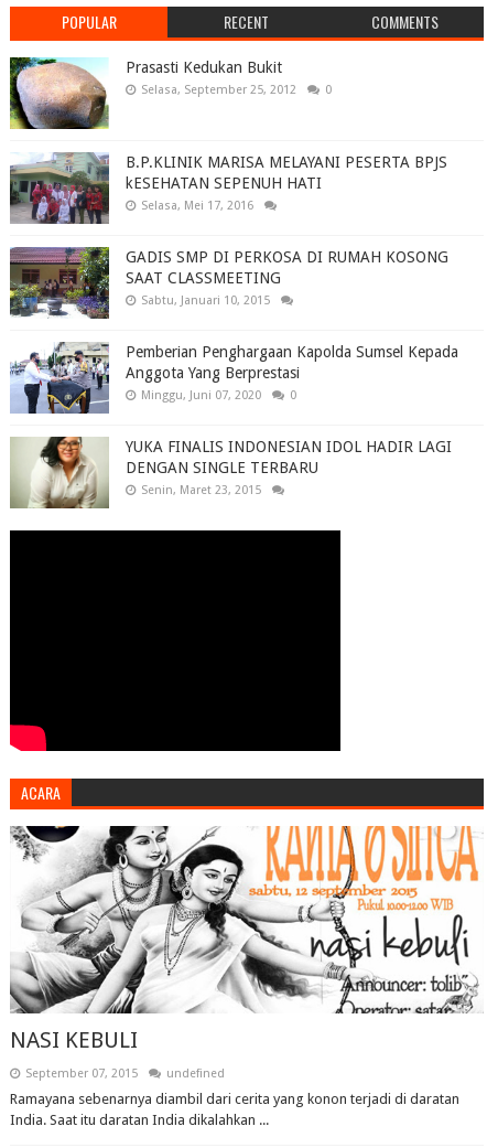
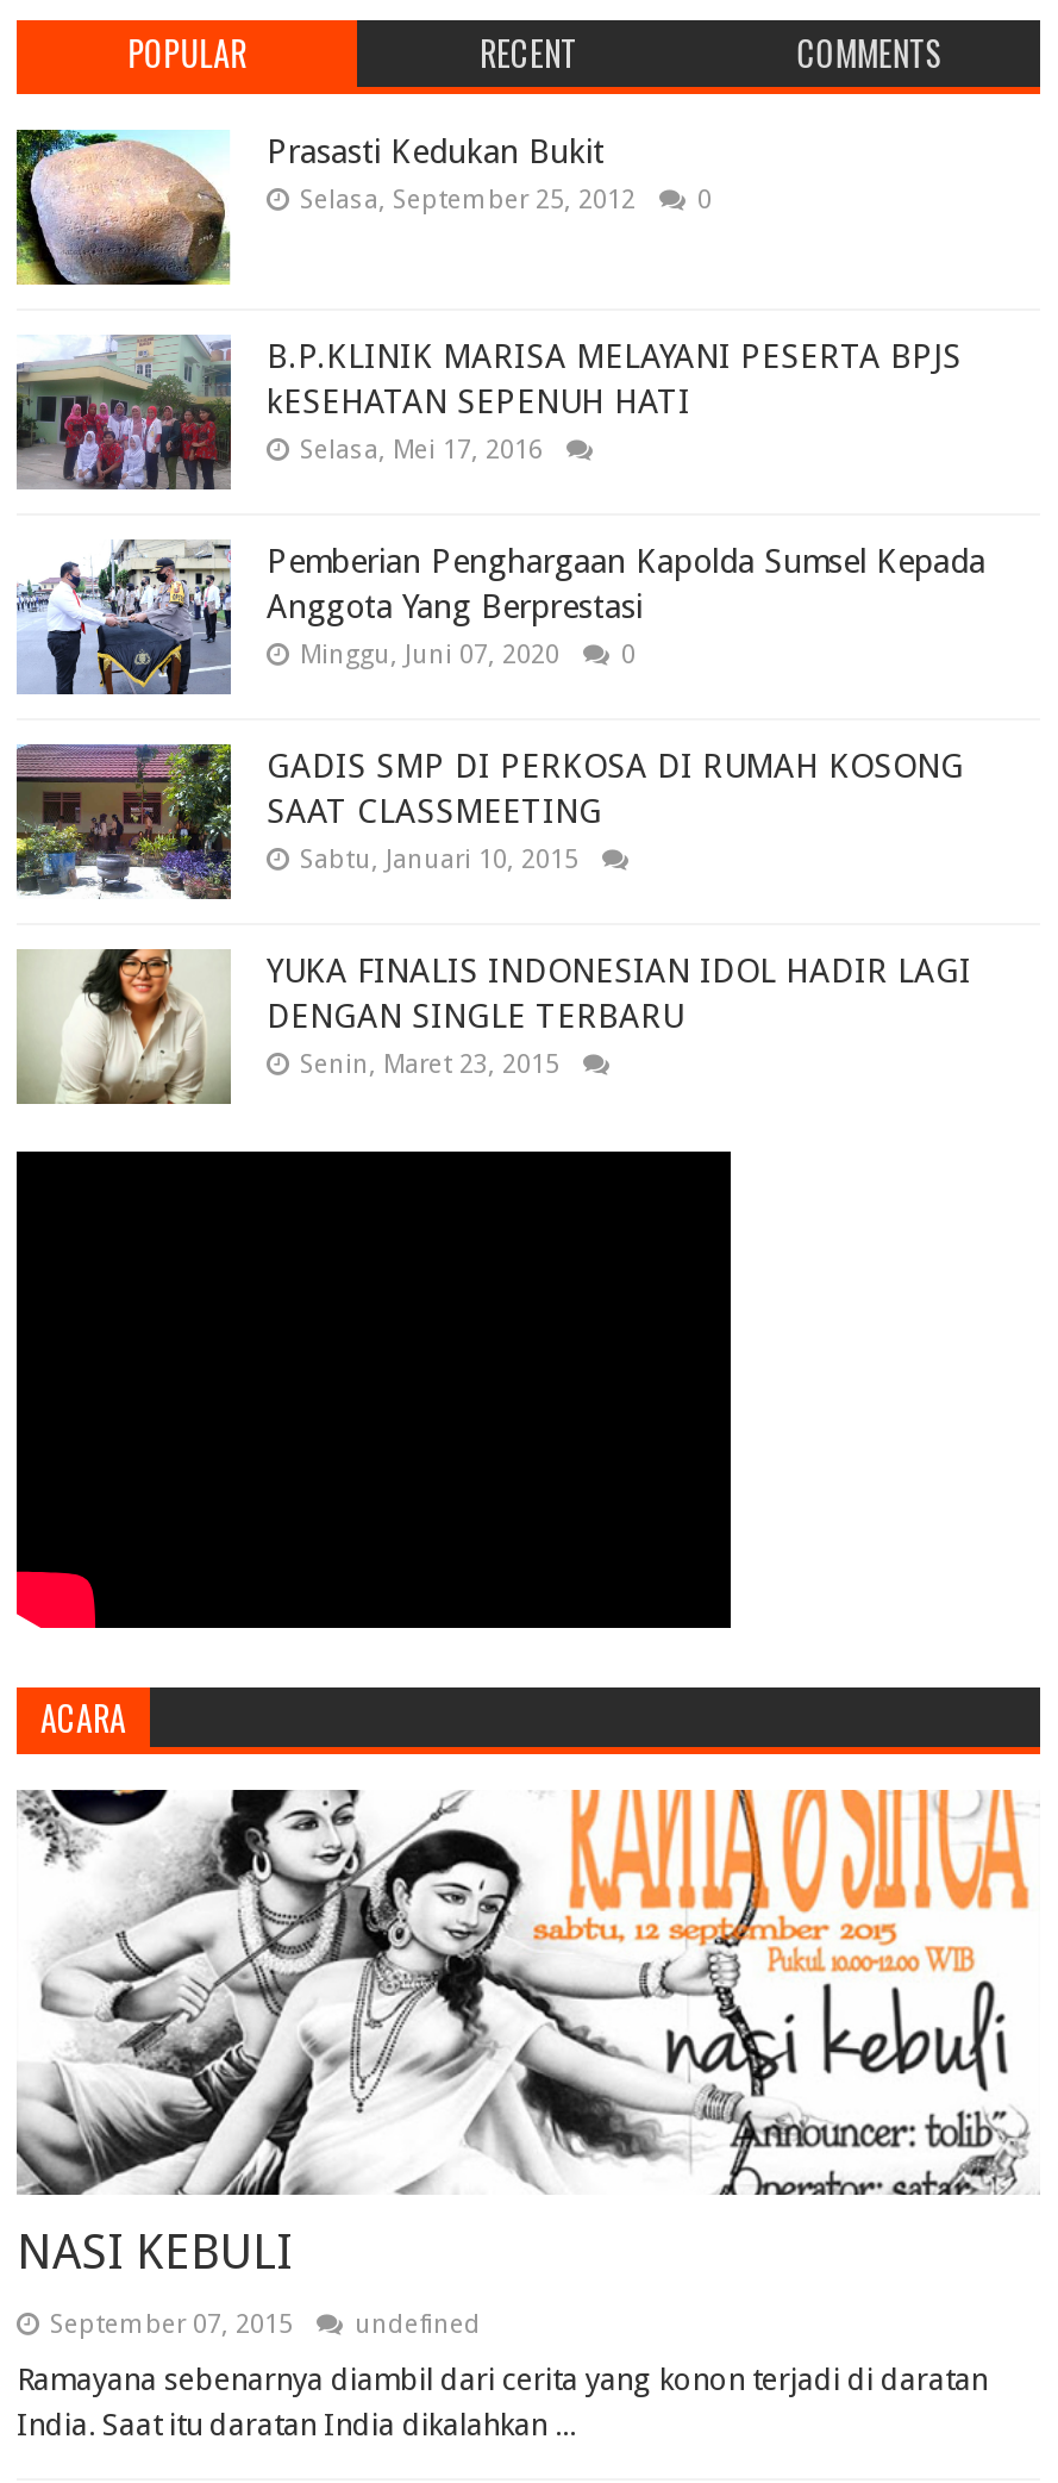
moved down: [image] | GADIS SMP DI PERKOSA DI RUMAH KOSONG | SAAT CLASSMEETING | Sabtu, Januari 10, 2015

moved up: [image] | Pemberian Penghargaan Kapolda Sumsel Kepada | Anggota Yang Berprestasi | Minggu, Juni 07, 2020 | 0
